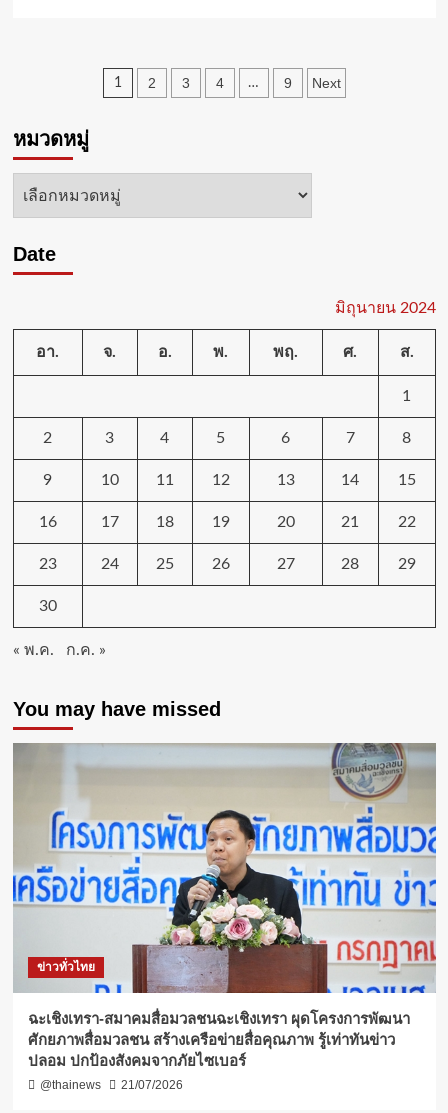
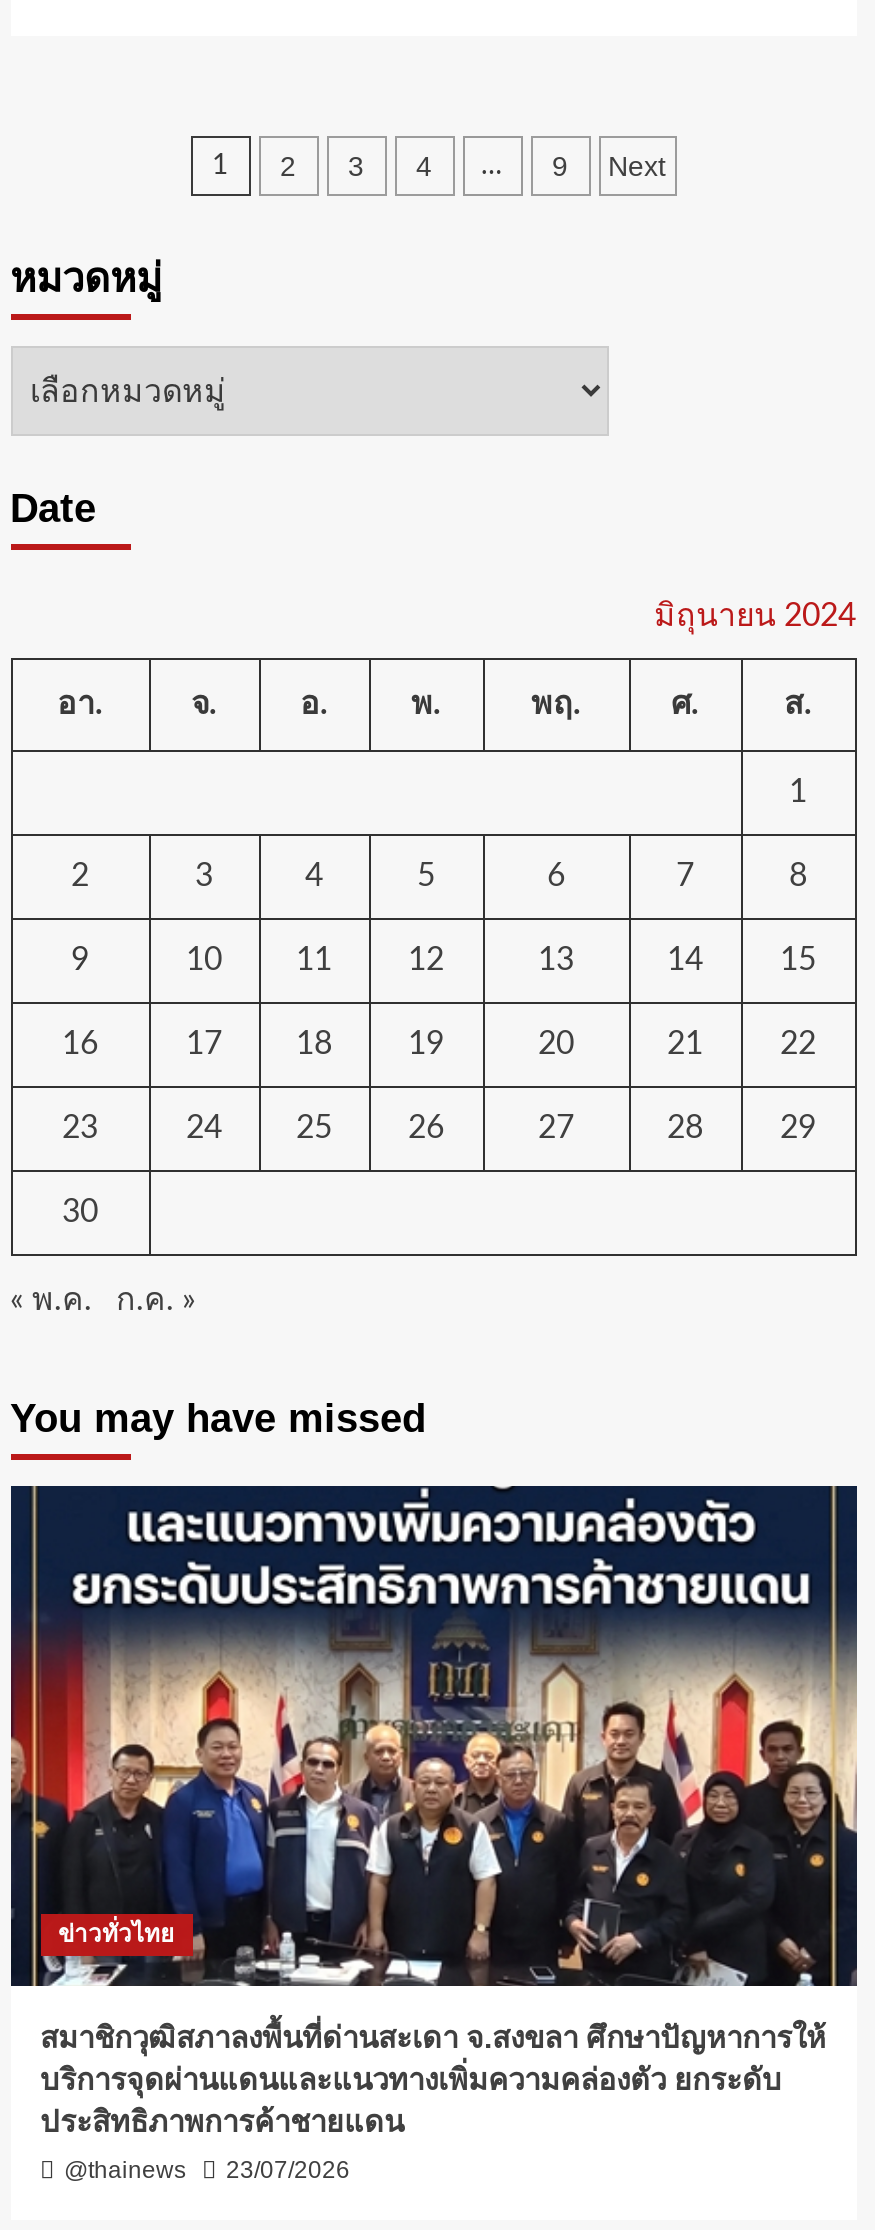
- [image]
- ฉะเชิงเทรา-สมาคมสื่อมวลชนฉะเชิงเทรา ผุดโครงการพัฒนา
- ศักยภาพสื่อมวลชน สร้างเครือข่ายสื่อคุณภาพ รู้เท่าทันข่าว
- ปลอม ปกป้องสังคมจากภัยไซเบอร์
+ [image]
+ สมาชิกวุฒิสภาลงพื้นที่ด่านสะเดา จ.สงขลา ศึกษาปัญหาการให้
+ บริการจุดผ่านแดนและแนวทางเพิ่มความคล่องตัว ยกระดับ
+ ประสิทธิภาพการค้าชายแดน

- @thainews 21/07/2026
+ @thainews 23/07/2026
